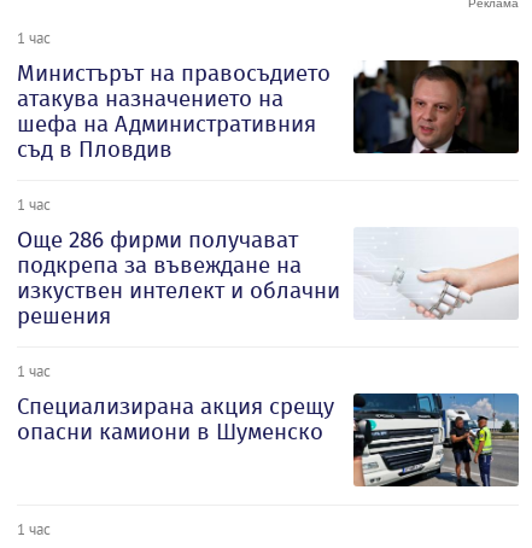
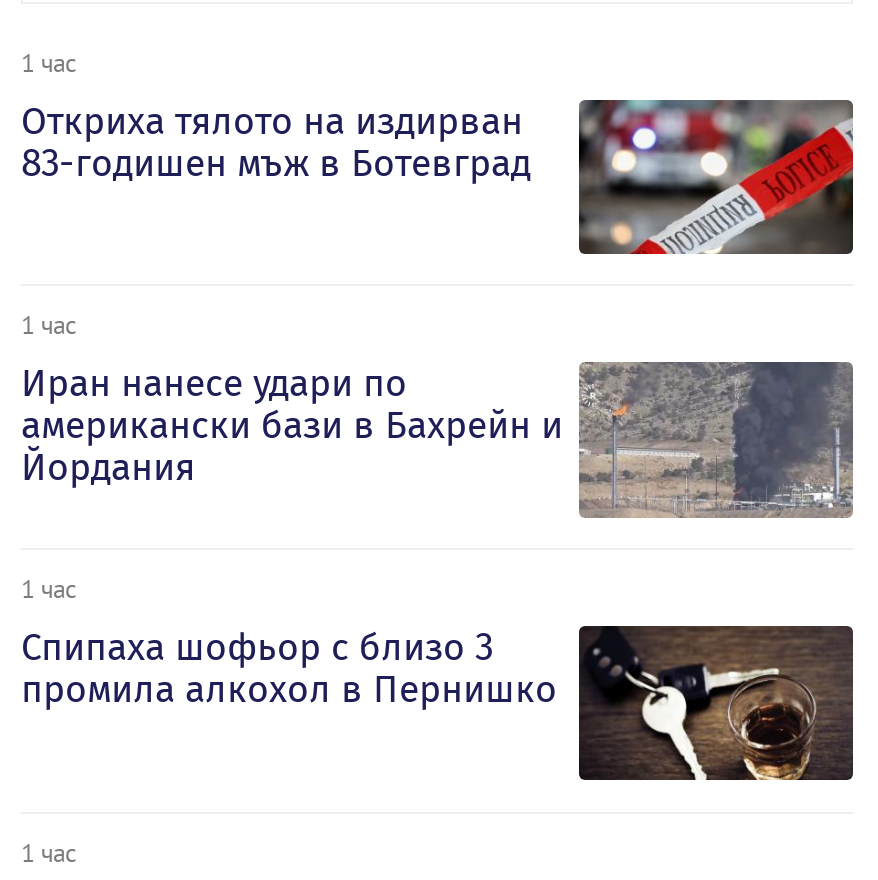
- [image]
- Министърът на правосъдието
- атакува назначението на
- шефа на Административния
- съд в Пловдив
+ [image]
+ Откриха тялото на издирван
+ 83-годишен мъж в Ботевград

- [image]
- Oще 286 фирми получават
- подкрепа за въвеждане на
- изкуствен интелект и облачни
- решения
+ [image]
+ Иран нанесе удари по
+ американски бази в Бахрейн и
+ Йордания

- [image]
- Специализирана акция срещу
- опасни камиони в Шуменско
+ [image]
+ Спипаха шофьор с близо 3
+ промила алкохол в Пернишко
